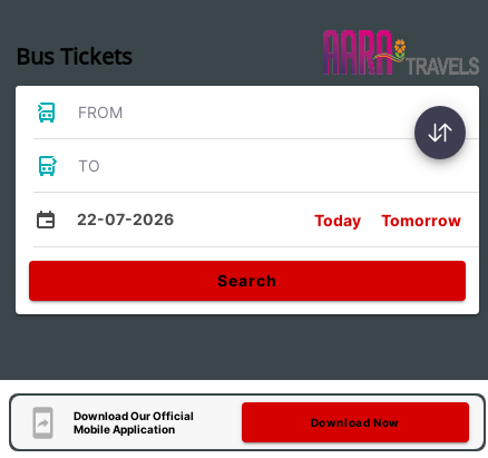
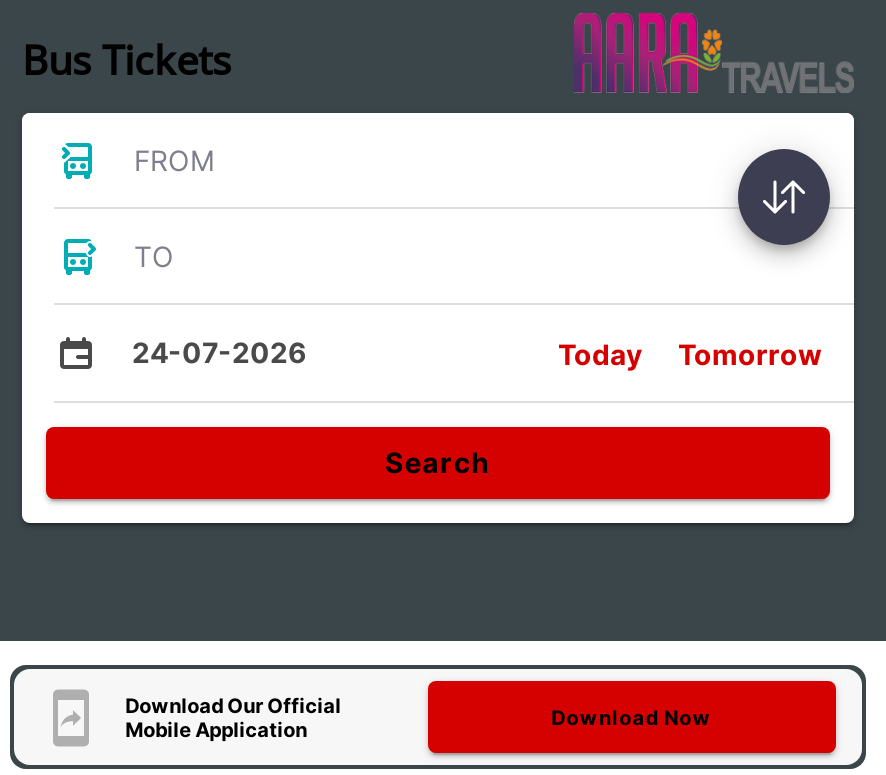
- 22-07-2026
+ 24-07-2026
